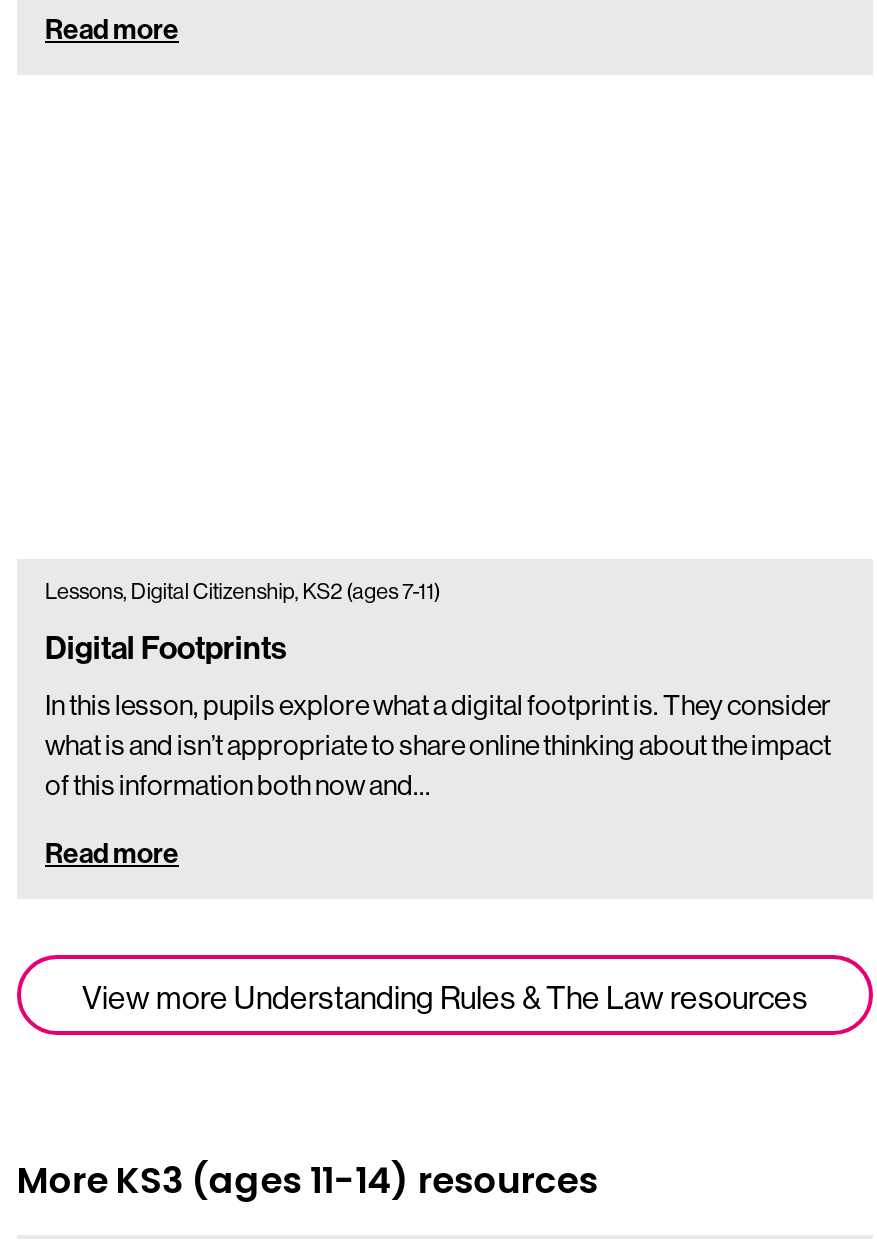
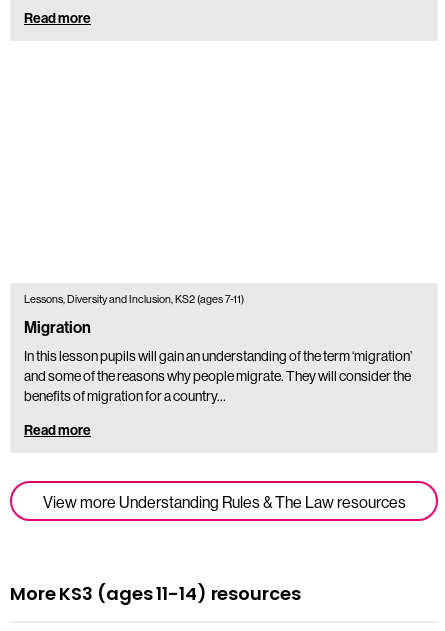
- Lessons, Digital Citizenship, KS2 (ages 7-11)
+ Lessons, Diversity and Inclusion, KS2 (ages 7-11)

- Digital Footprints
+ Migration

- In this lesson, pupils explore what a digital footprint is. They consider
- what is and isn’t appropriate to share online thinking about the impact
- of this information both now and…
+ In this lesson pupils will gain an understanding of the term ‘migration’
+ and some of the reasons why people migrate. They will consider the
+ benefits of migration for a country…
